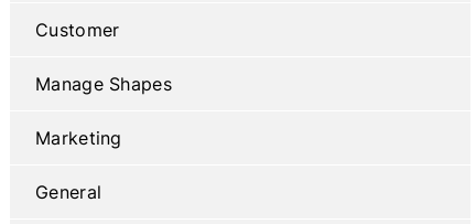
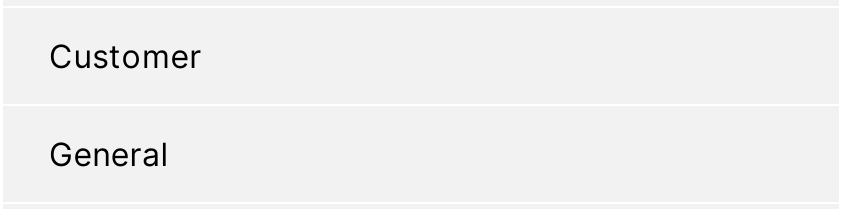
- Manage Shapes
- Marketing
